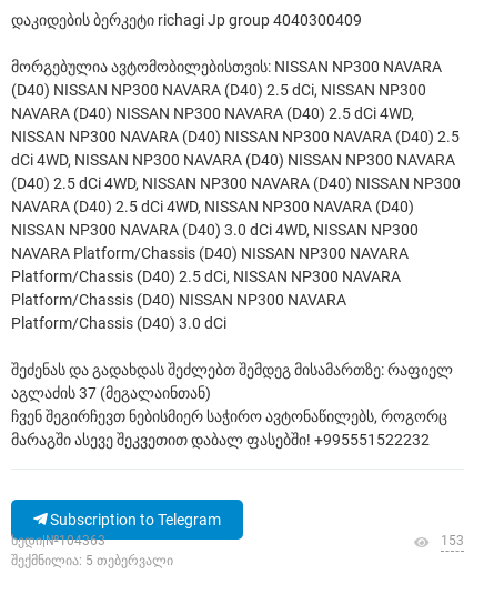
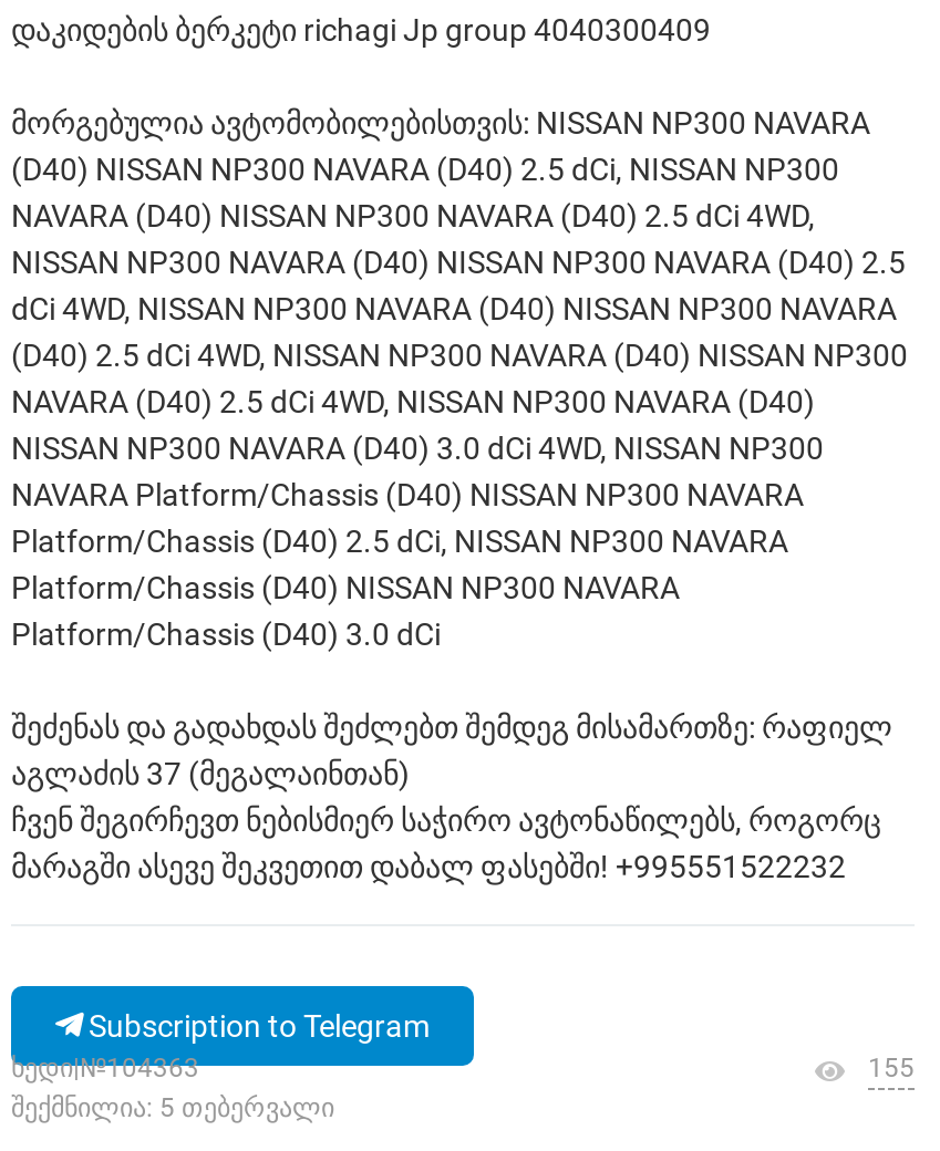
- 153
+ 155
